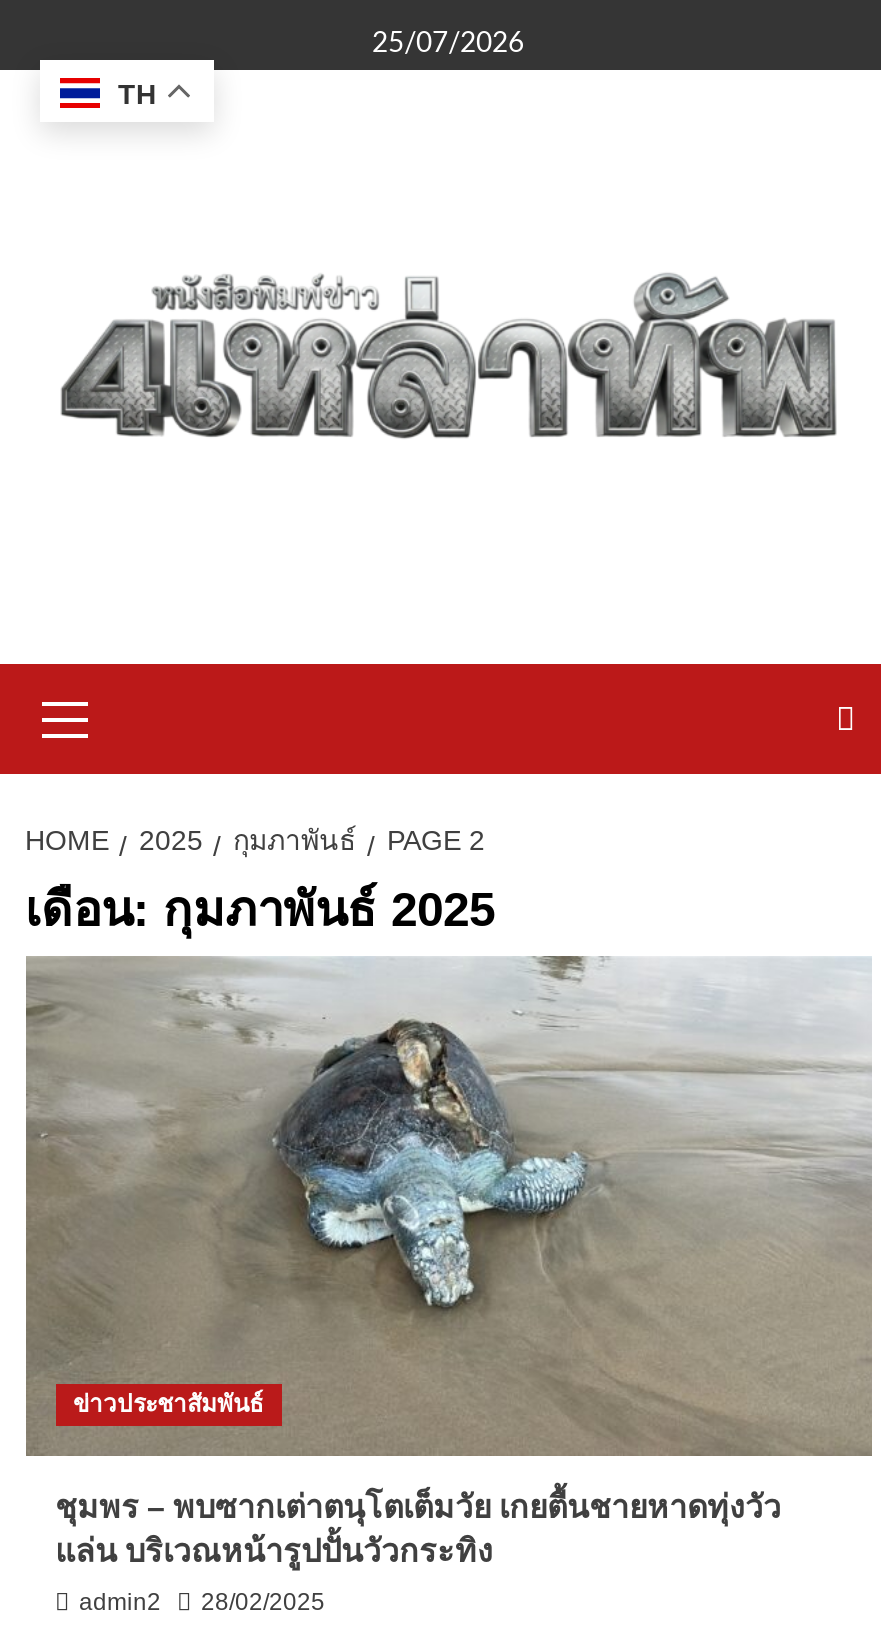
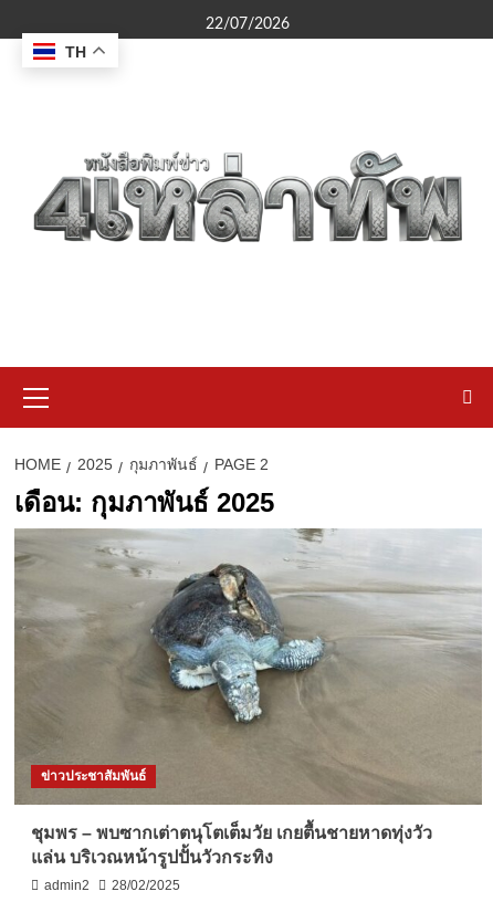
- 25/07/2026
+ 22/07/2026
